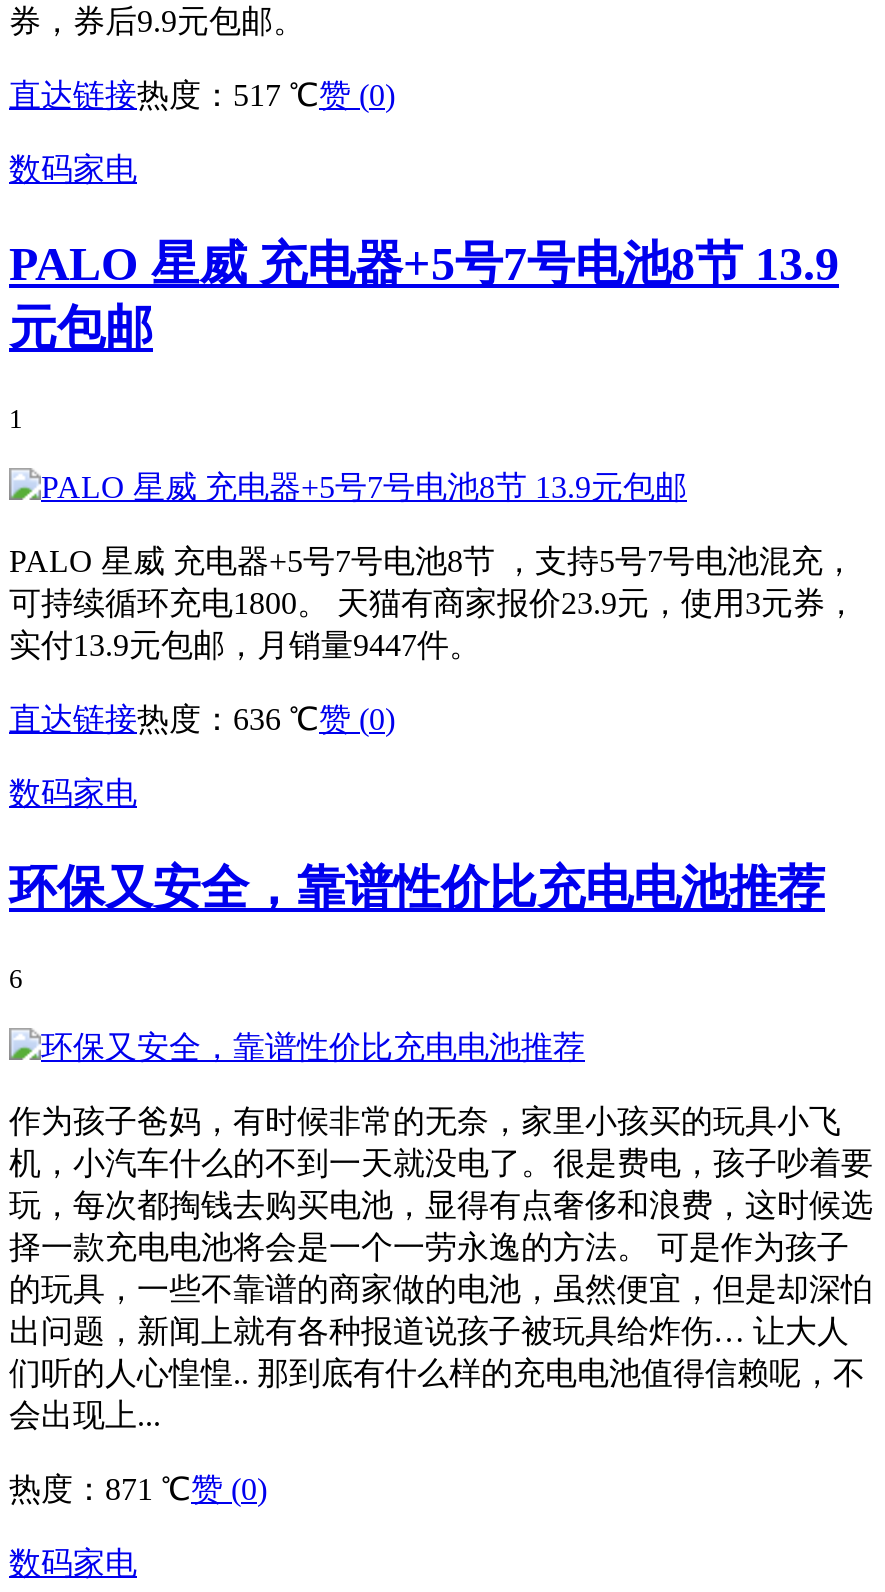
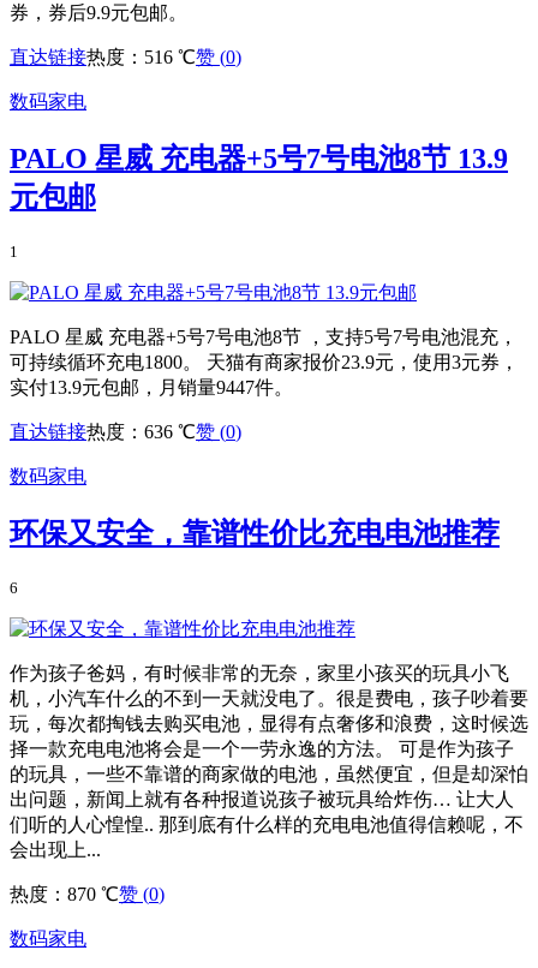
- 直达链接热度：517 ℃赞 (0)
+ 直达链接热度：516 ℃赞 (0)

- 热度：871 ℃赞 (0)
+ 热度：870 ℃赞 (0)
